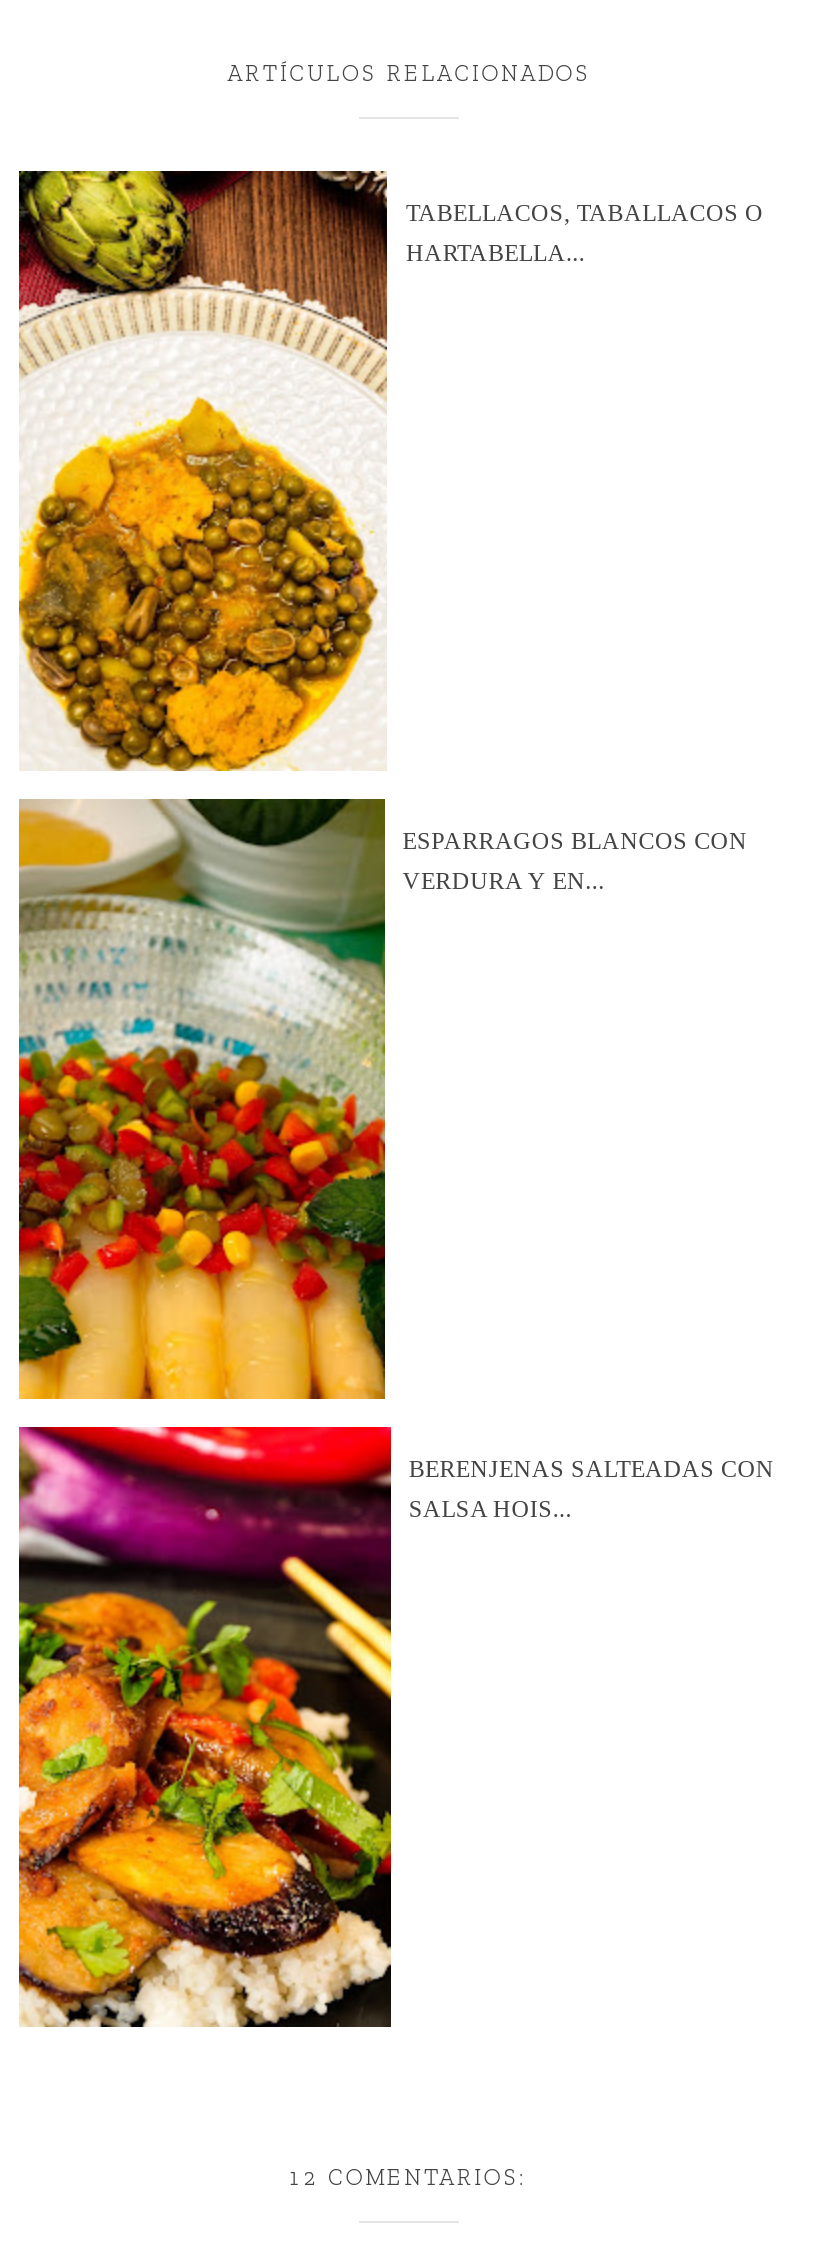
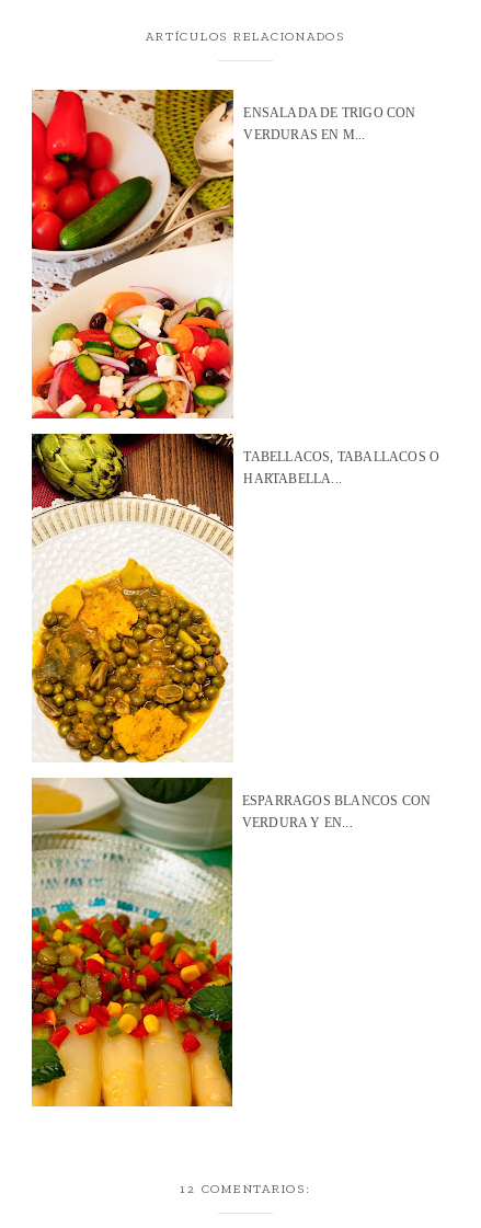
+ [image]
+ ENSALADA DE TRIGO CON
+ VERDURAS EN M...

moved down: [image] | TABELLACOS, TABALLACOS O | HARTABELLA... | ESPARRAGOS BLANCOS CON | VERDURA Y EN...

moved down: [image]

- [image]
- BERENJENAS SALTEADAS CON
- SALSA HOIS...
